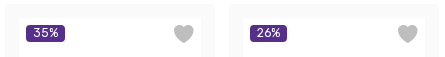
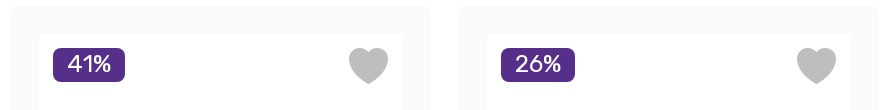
- 35%

+ 41%
